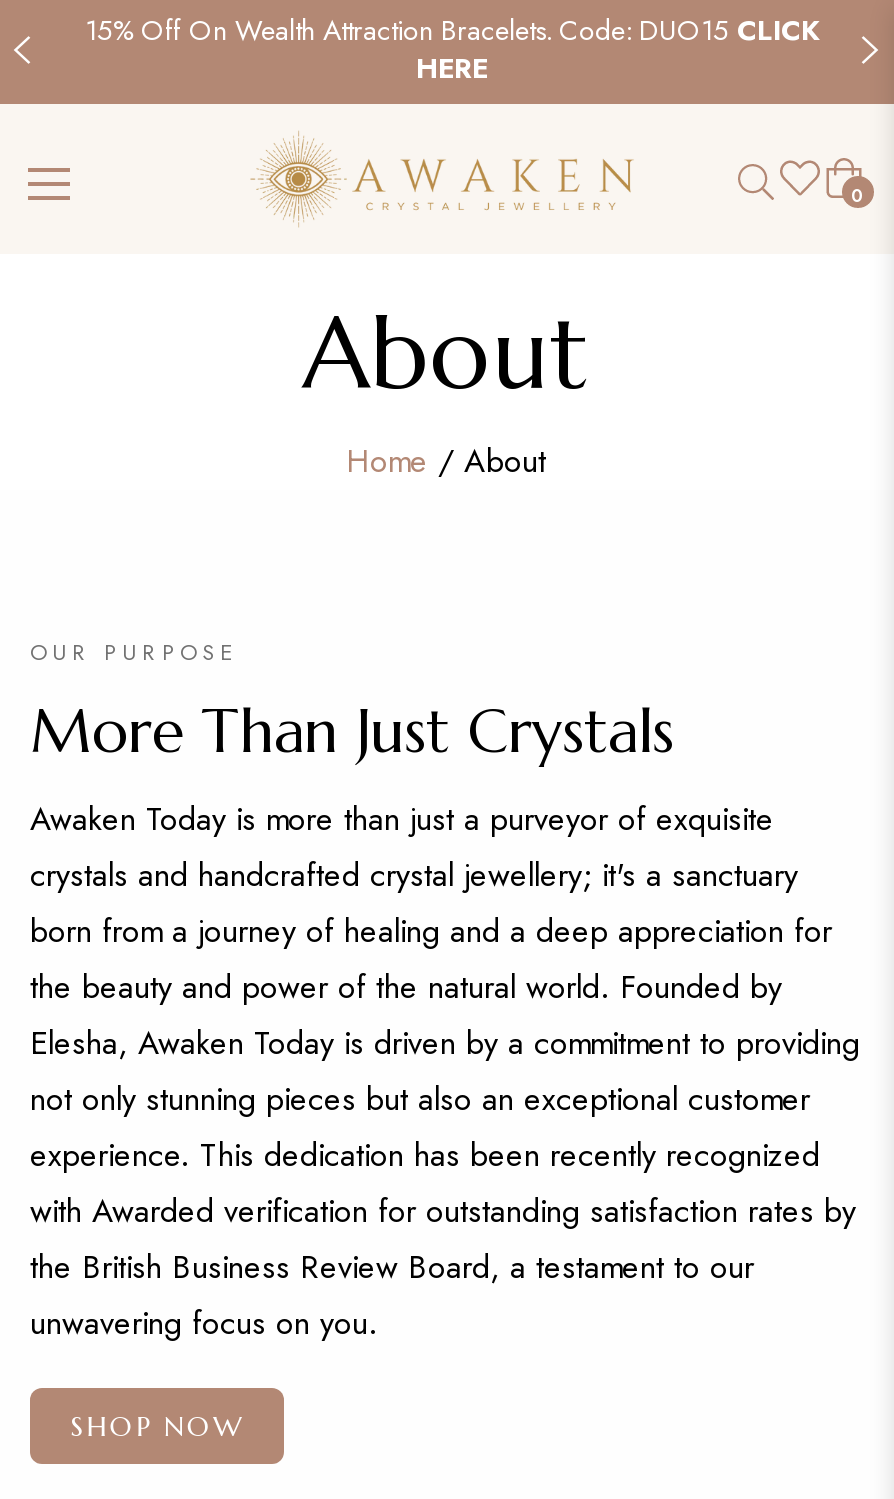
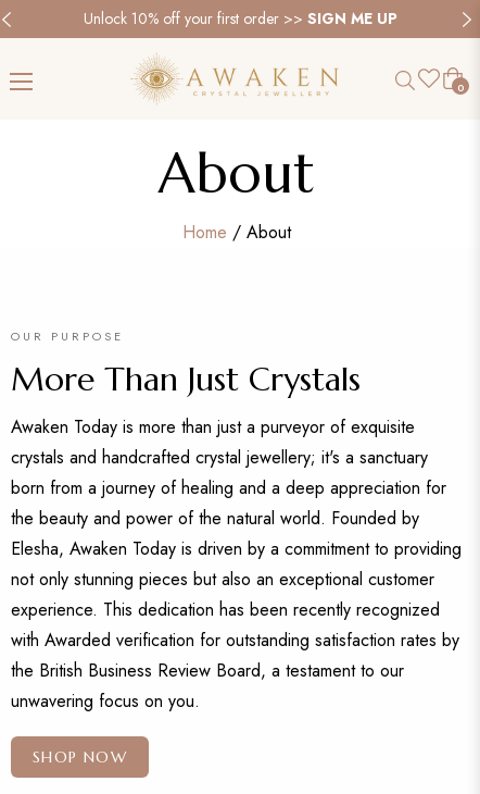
- 15% Off On Wealth Attraction Bracelets. Code: DUO15 CLICK
- HERE
+ Unlock 10% off your first order >> SIGN ME UP
